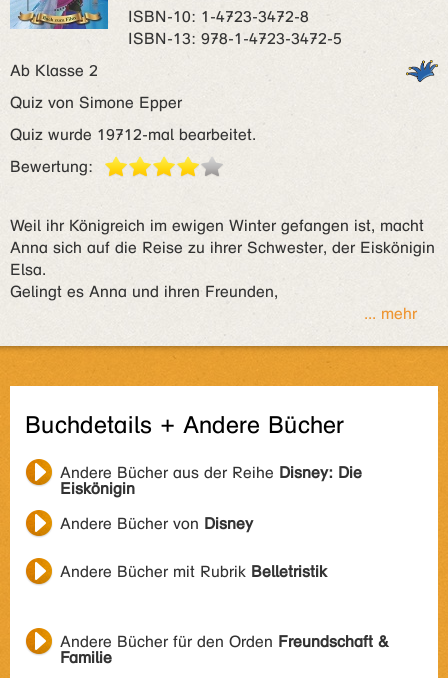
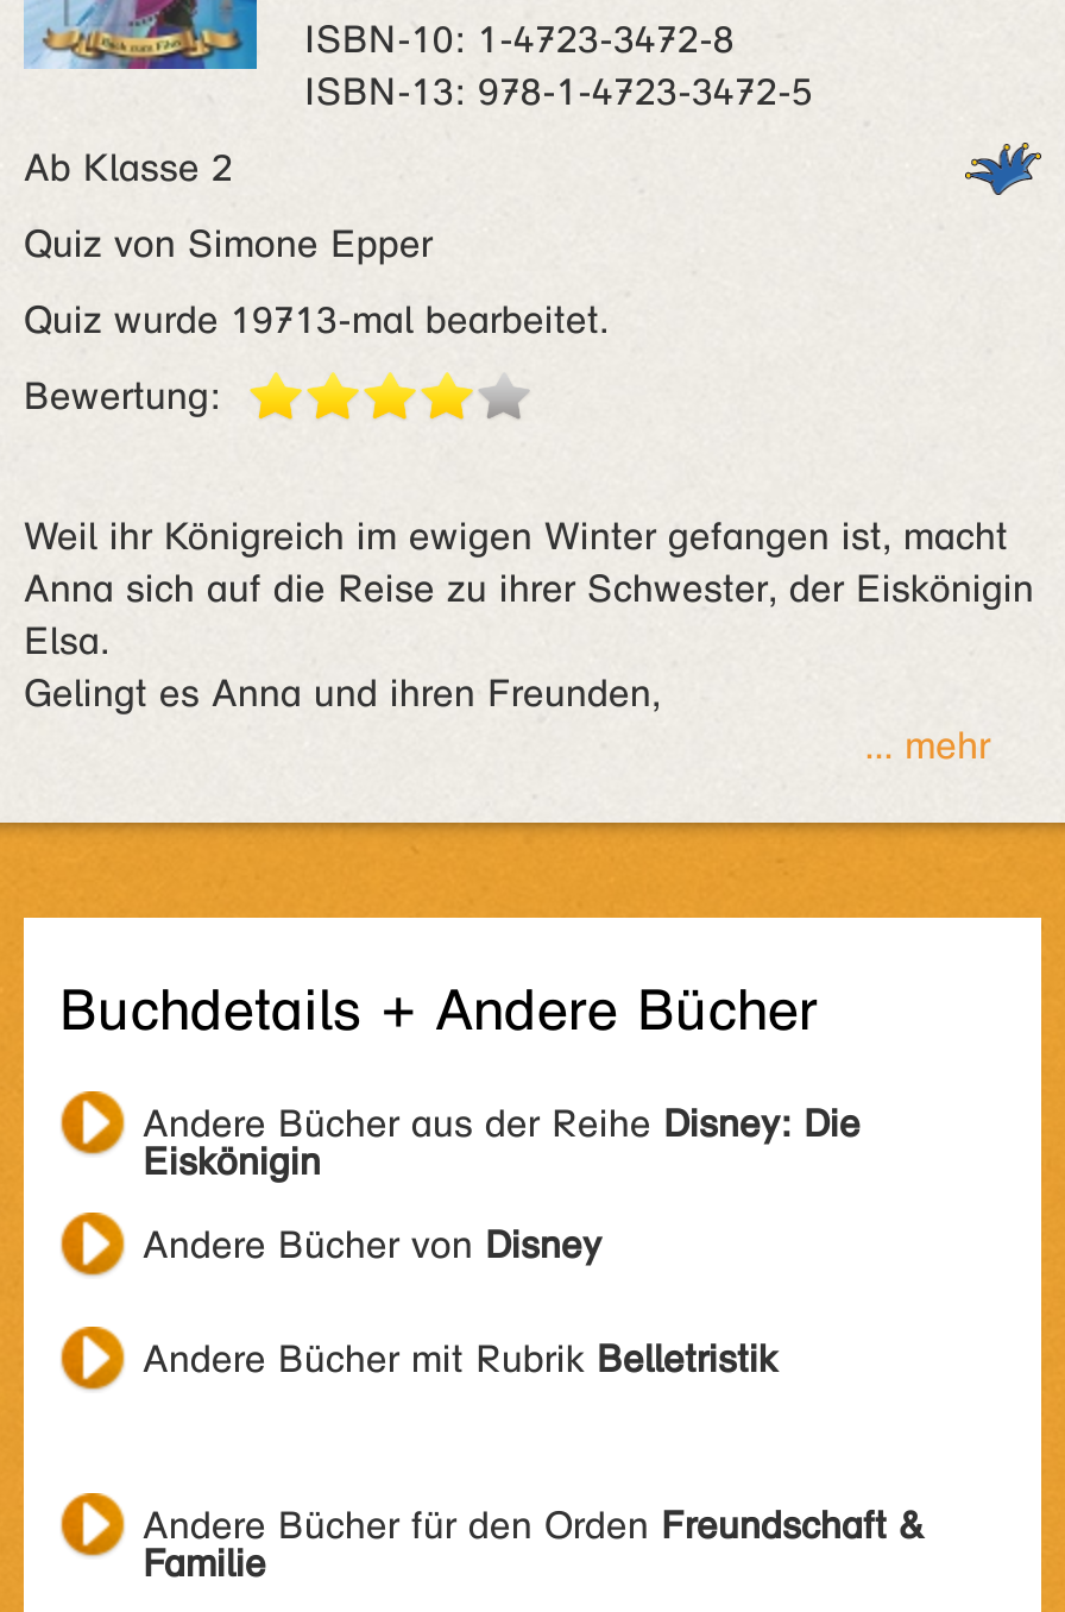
- Quiz wurde 19712-mal bearbeitet.
+ Quiz wurde 19713-mal bearbeitet.
